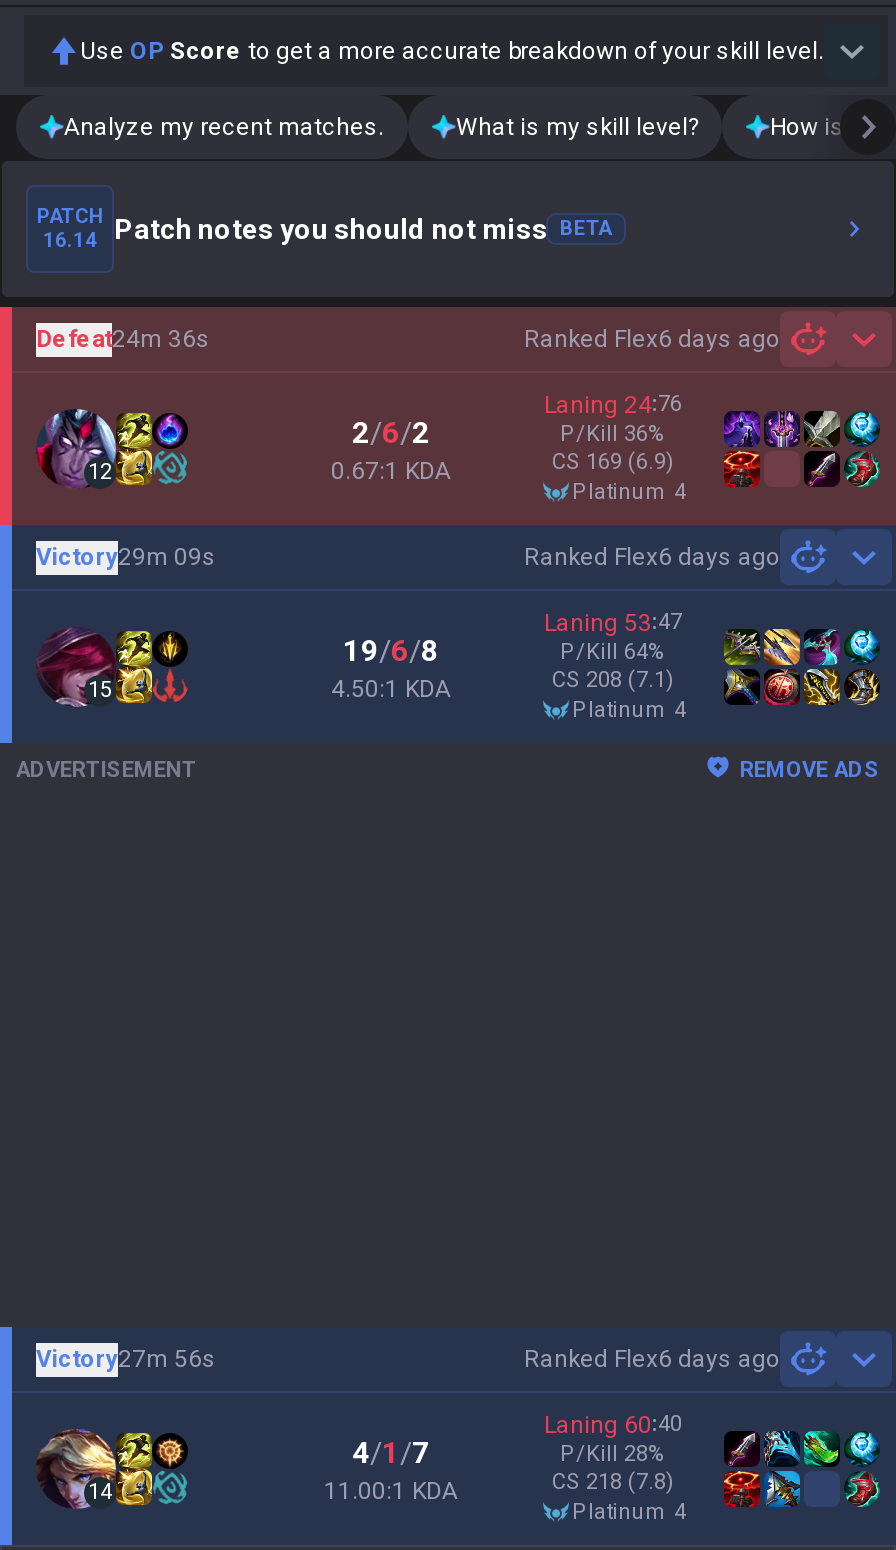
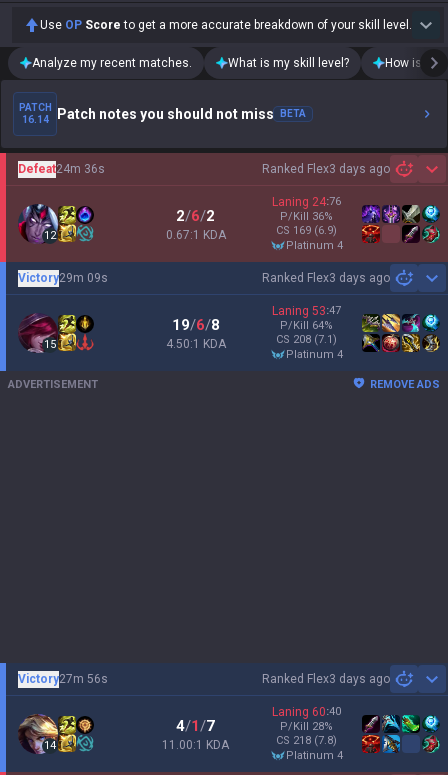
- Ranked Flex6 days ago
+ Ranked Flex3 days ago

- Ranked Flex6 days ago
+ Ranked Flex3 days ago

- Ranked Flex6 days ago
+ Ranked Flex3 days ago
